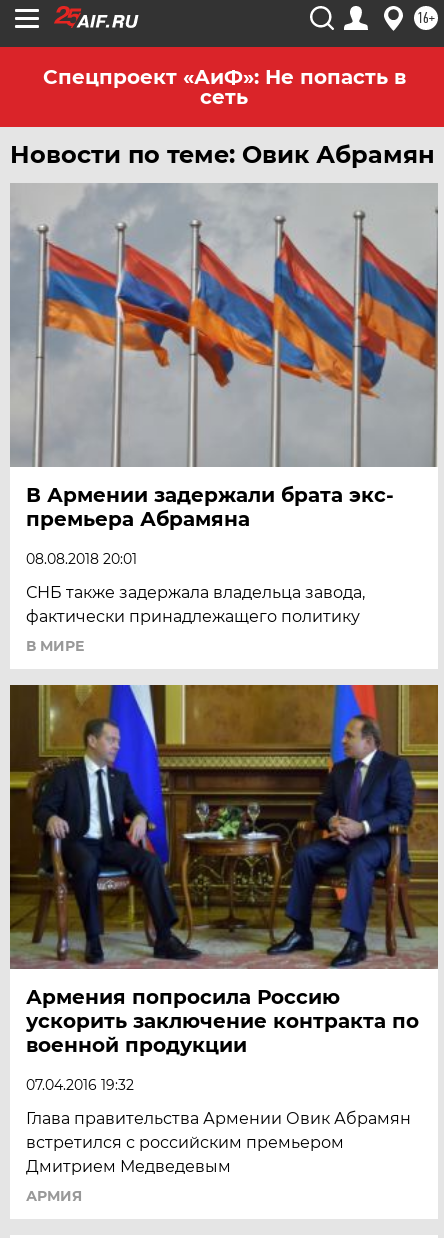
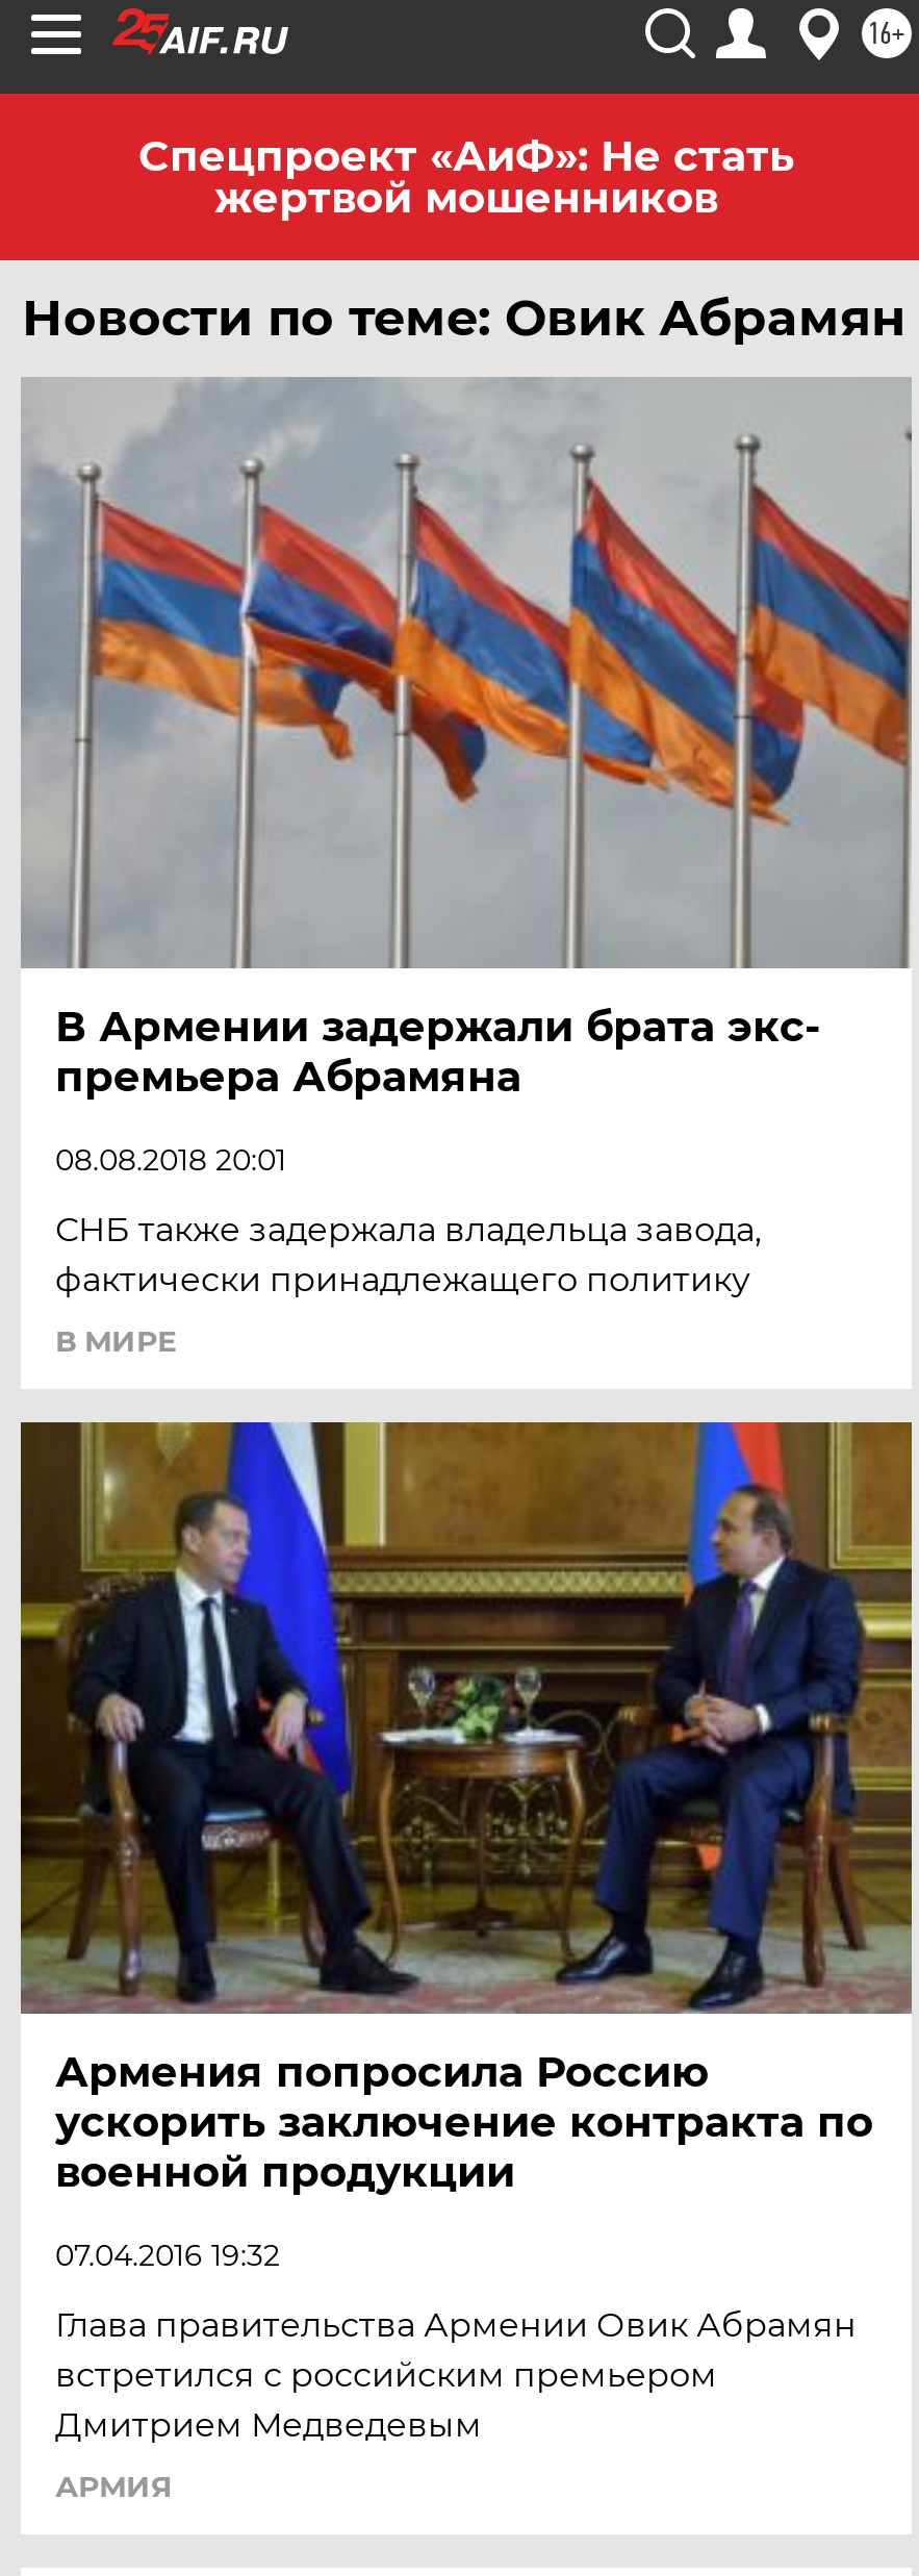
- Спецпроект «АиФ»: Не попасть в
- сеть
+ Спецпроект «АиФ»: Не стать
+ жертвой мошенников
